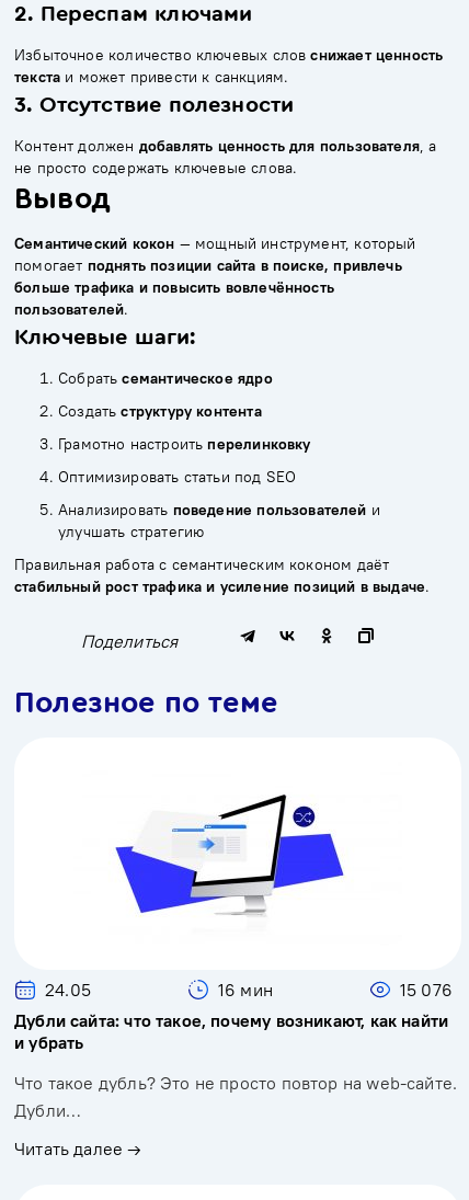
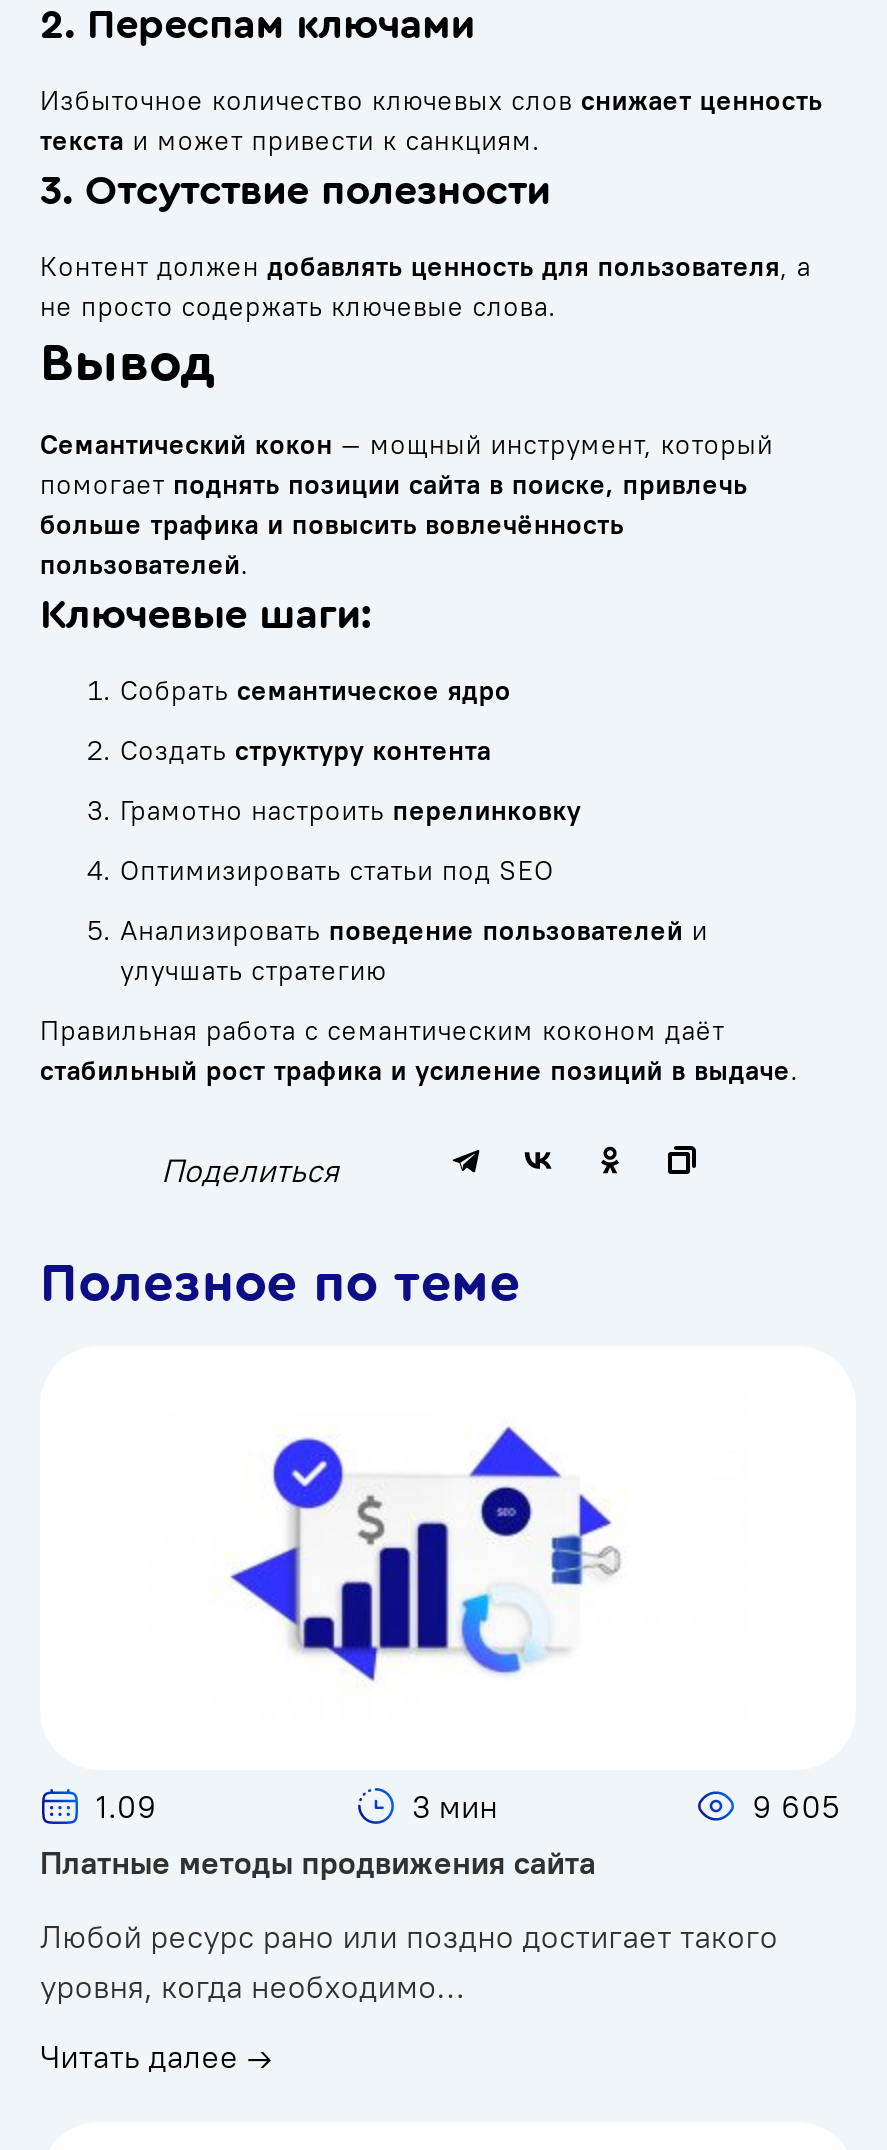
- [image]
+ [image]

- 24.05
- 16 мин
- 15 076
- Дубли сайта: что такое, почему возникают, как найти
- и убрать
+ 1.09
+ 3 мин
+ 9 605
+ Платные методы продвижения сайта

- Что такое дубль? Это не просто повтор на web-сайте.
- Дубли…
+ Любой ресурс рано или поздно достигает такого
+ уровня, когда необходимо…
